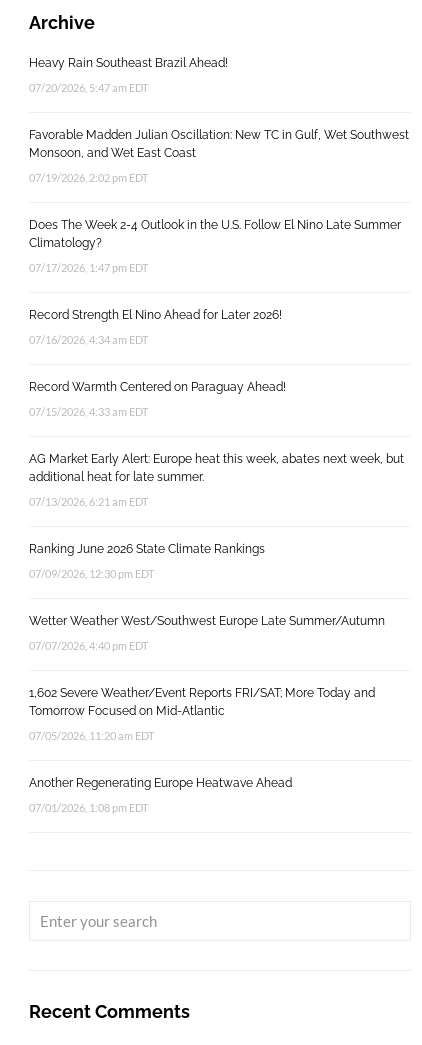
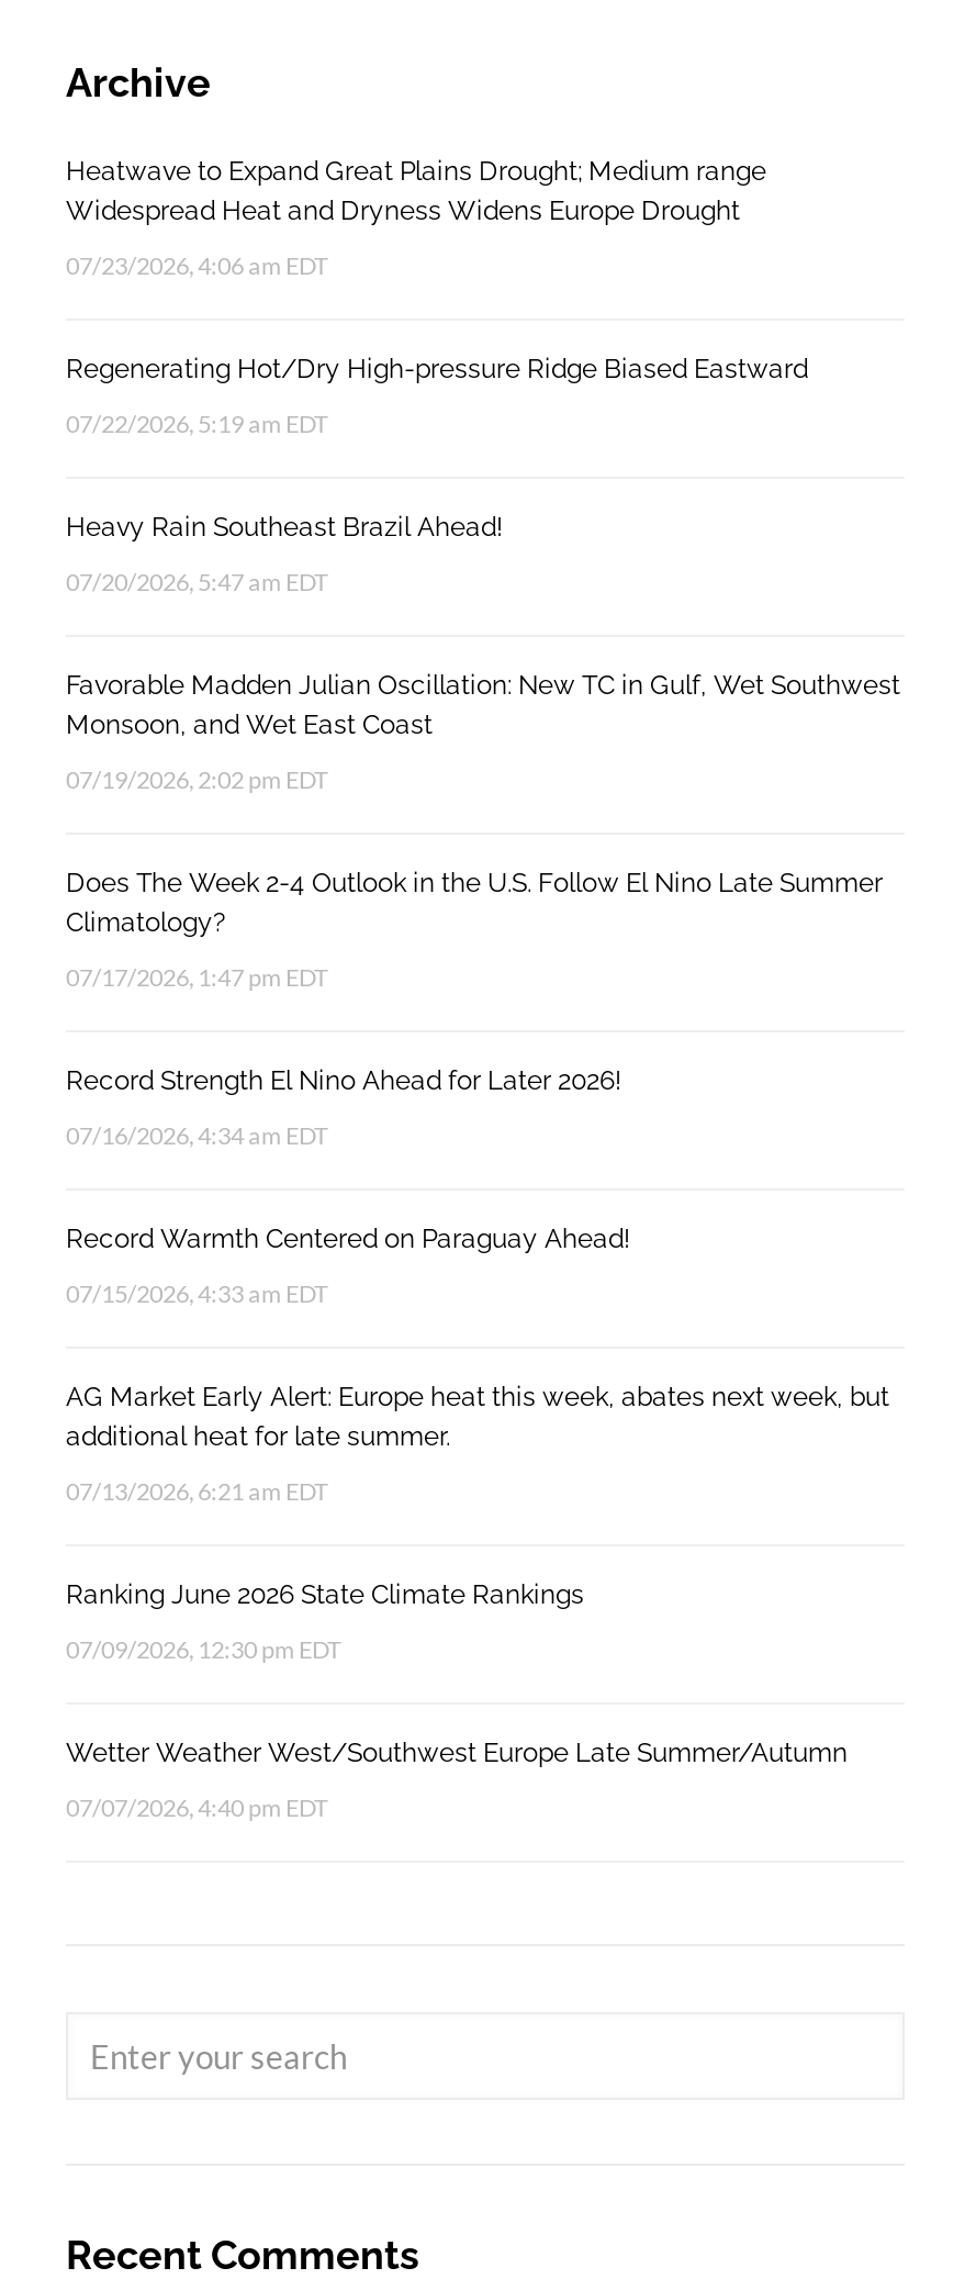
+ Heatwave to Expand Great Plains Drought; Medium range
+ Widespread Heat and Dryness Widens Europe Drought
+ 07/23/2026, 4:06 am EDT
+ Regenerating Hot/Dry High-pressure Ridge Biased Eastward
+ 07/22/2026, 5:19 am EDT

moved down: Heavy Rain Southeast Brazil Ahead! | 07/20/2026, 5:47 am EDT | Favorable Madden Julian Oscillation: New TC in Gulf, Wet Southwest | ... | Wetter Weather West/Southwest Europe Late Summer/Autumn | 07/07/2026, 4:40 pm EDT

- 1,602 Severe Weather/Event Reports FRI/SAT; More Today and
- Tomorrow Focused on Mid-Atlantic
- 07/05/2026, 11:20 am EDT
- Another Regenerating Europe Heatwave Ahead
- 07/01/2026, 1:08 pm EDT
